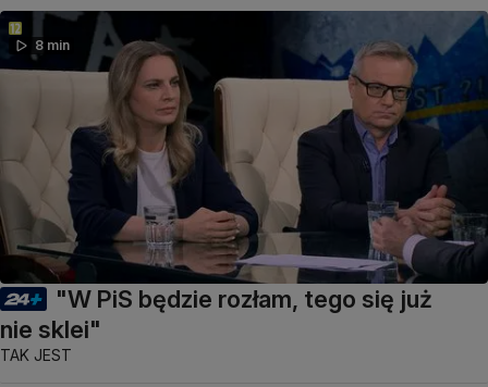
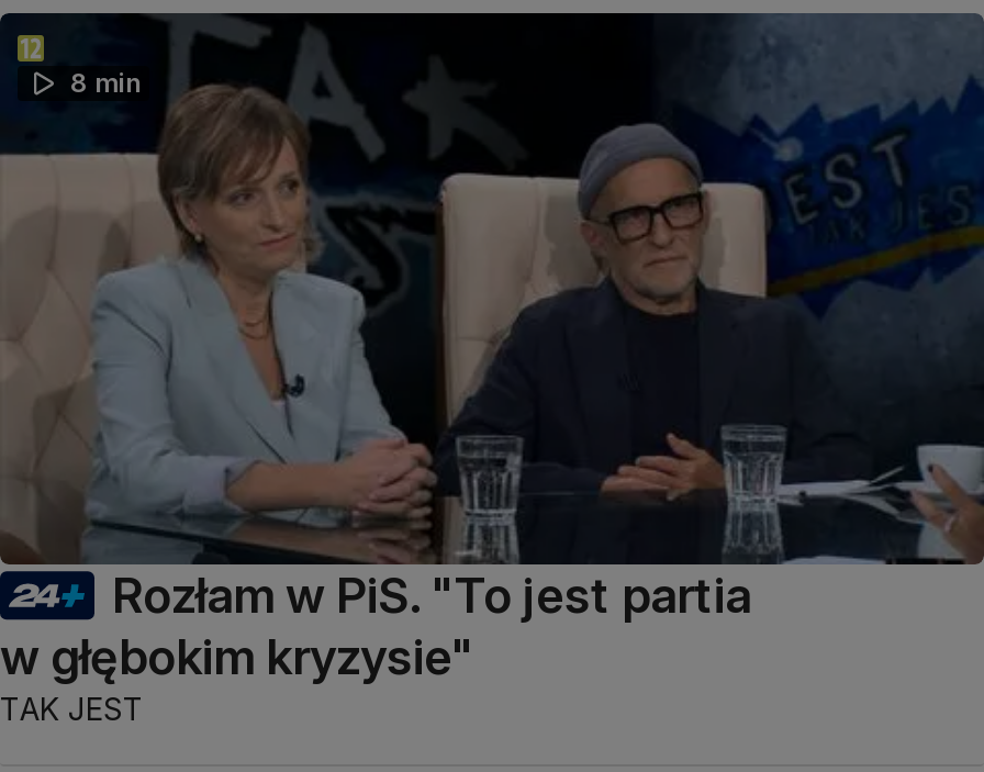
- [image]
- "W PiS będzie rozłam, tego się już
- nie sklei"
+ [image]
+ Rozłam w PiS. "To jest partia
+ w głębokim kryzysie"
